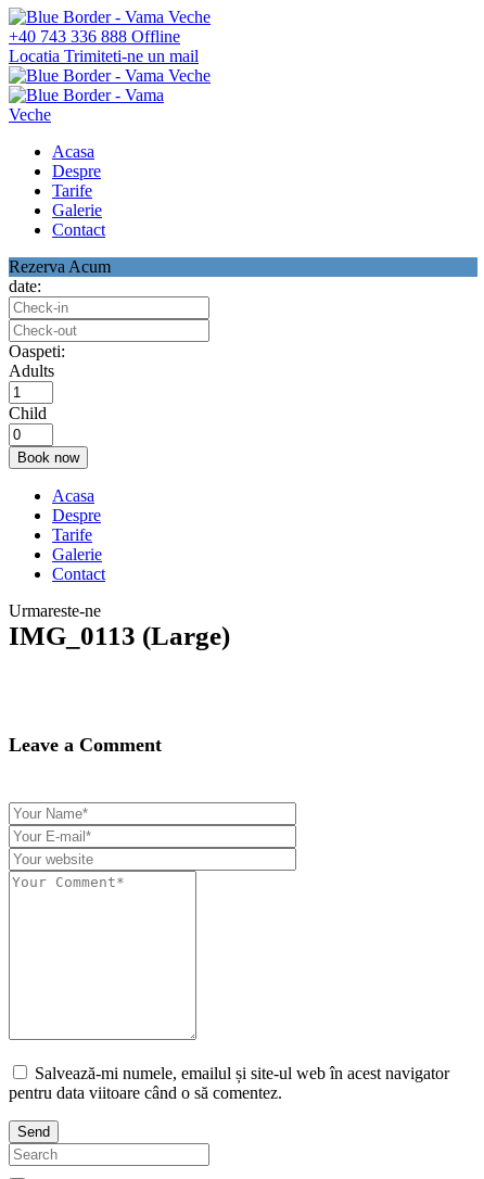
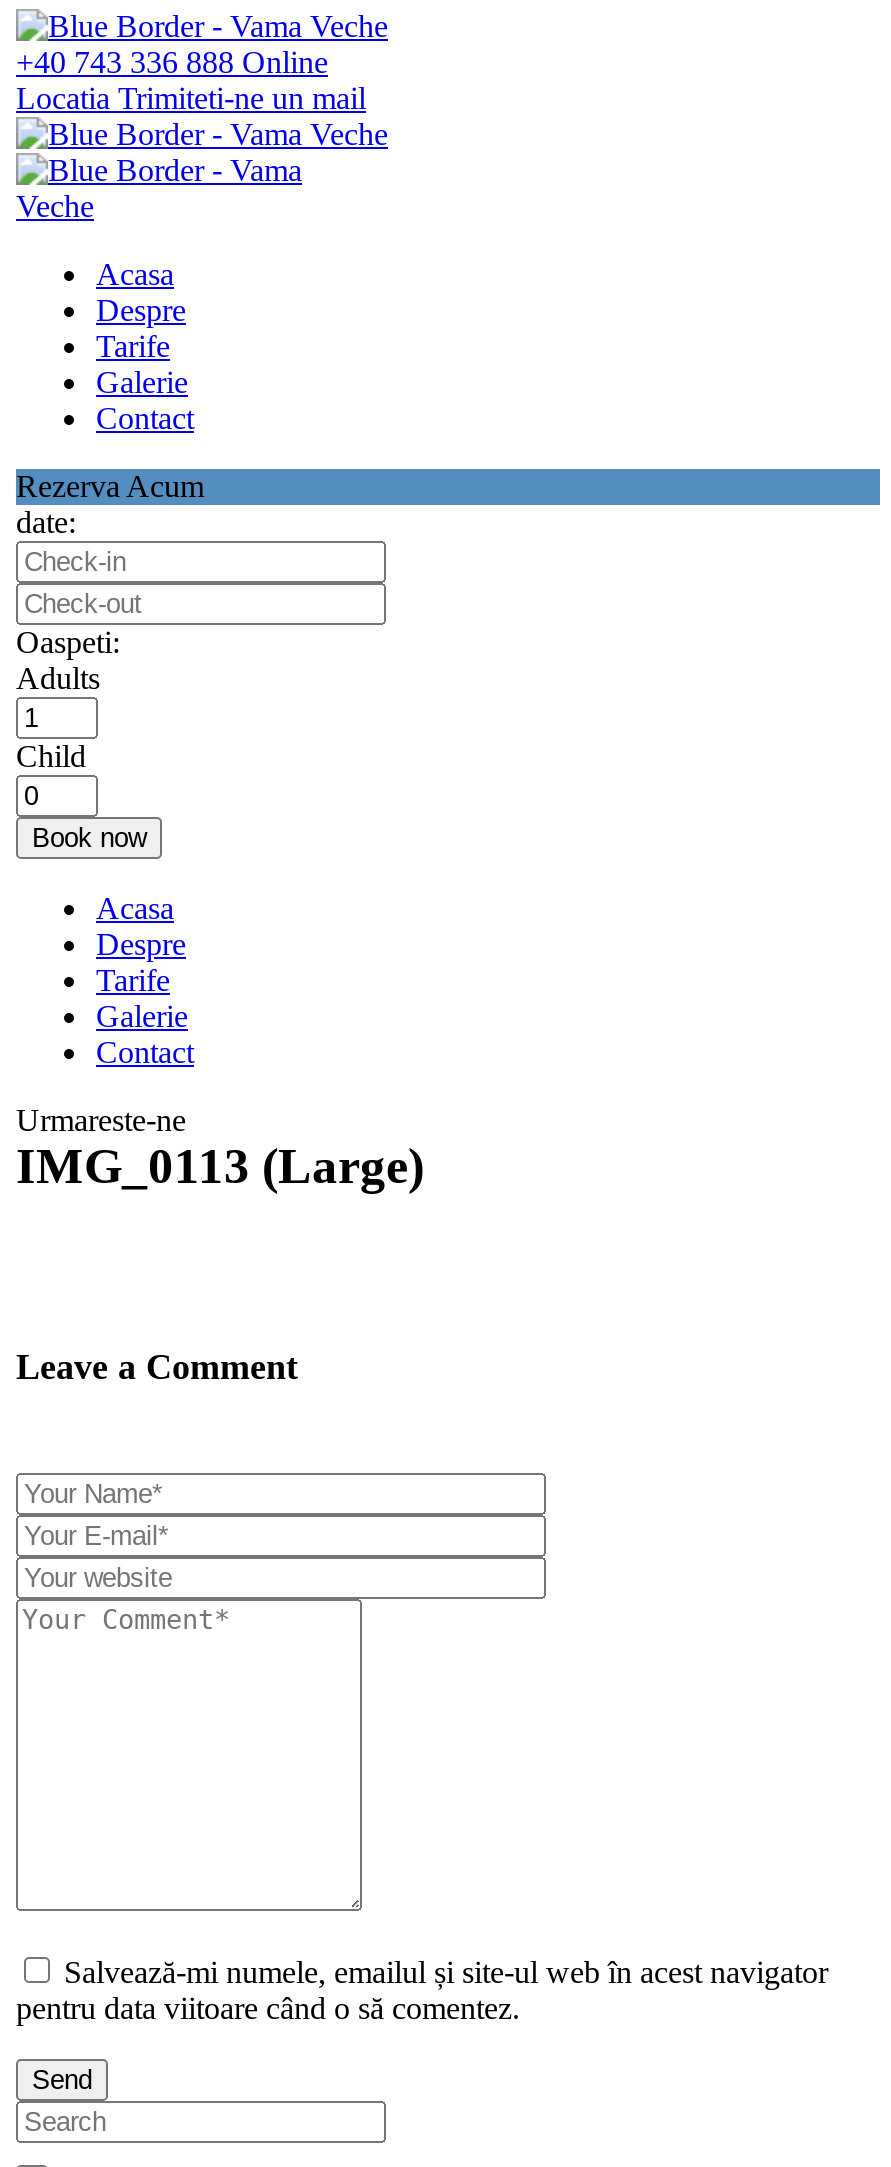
- +40 743 336 888 Offline
+ +40 743 336 888 Online
